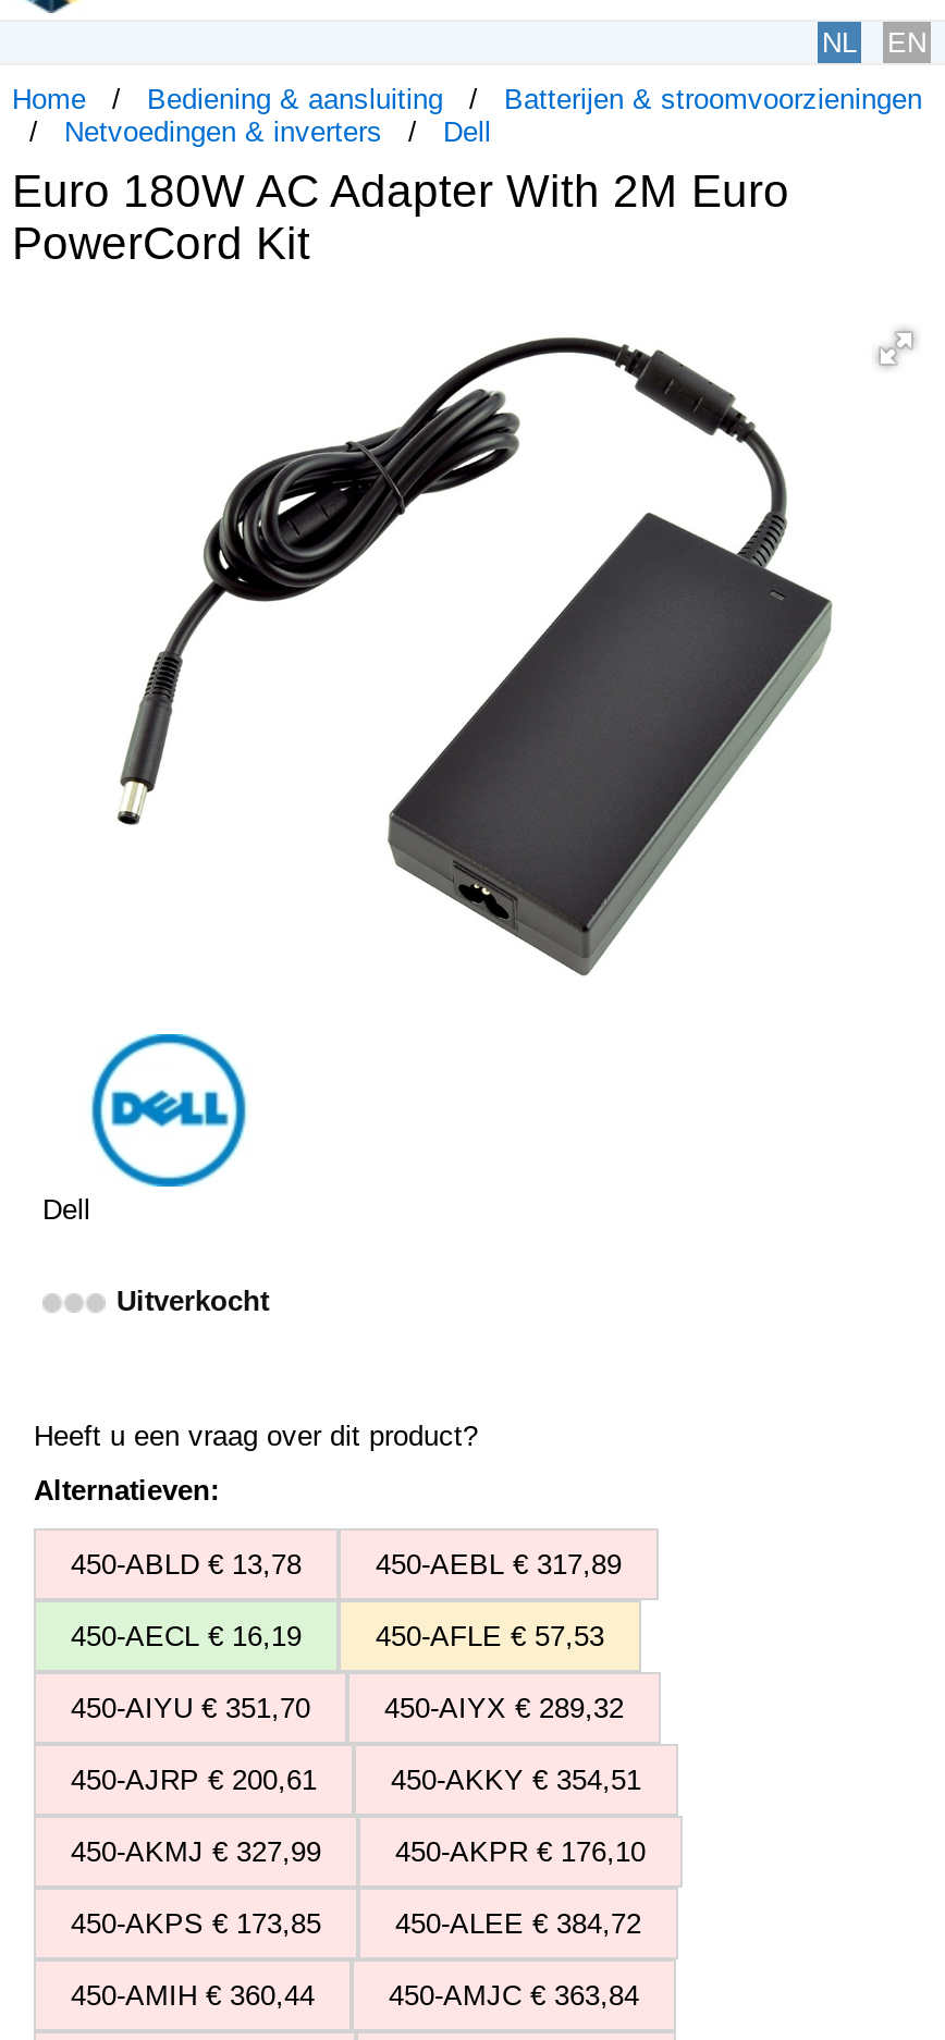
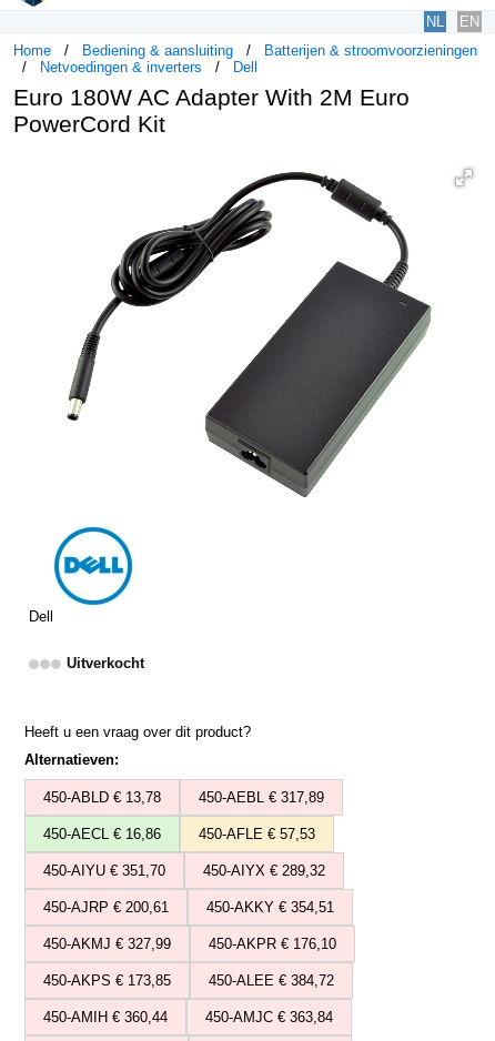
- 450-AECL € 16,19
+ 450-AECL € 16,86
